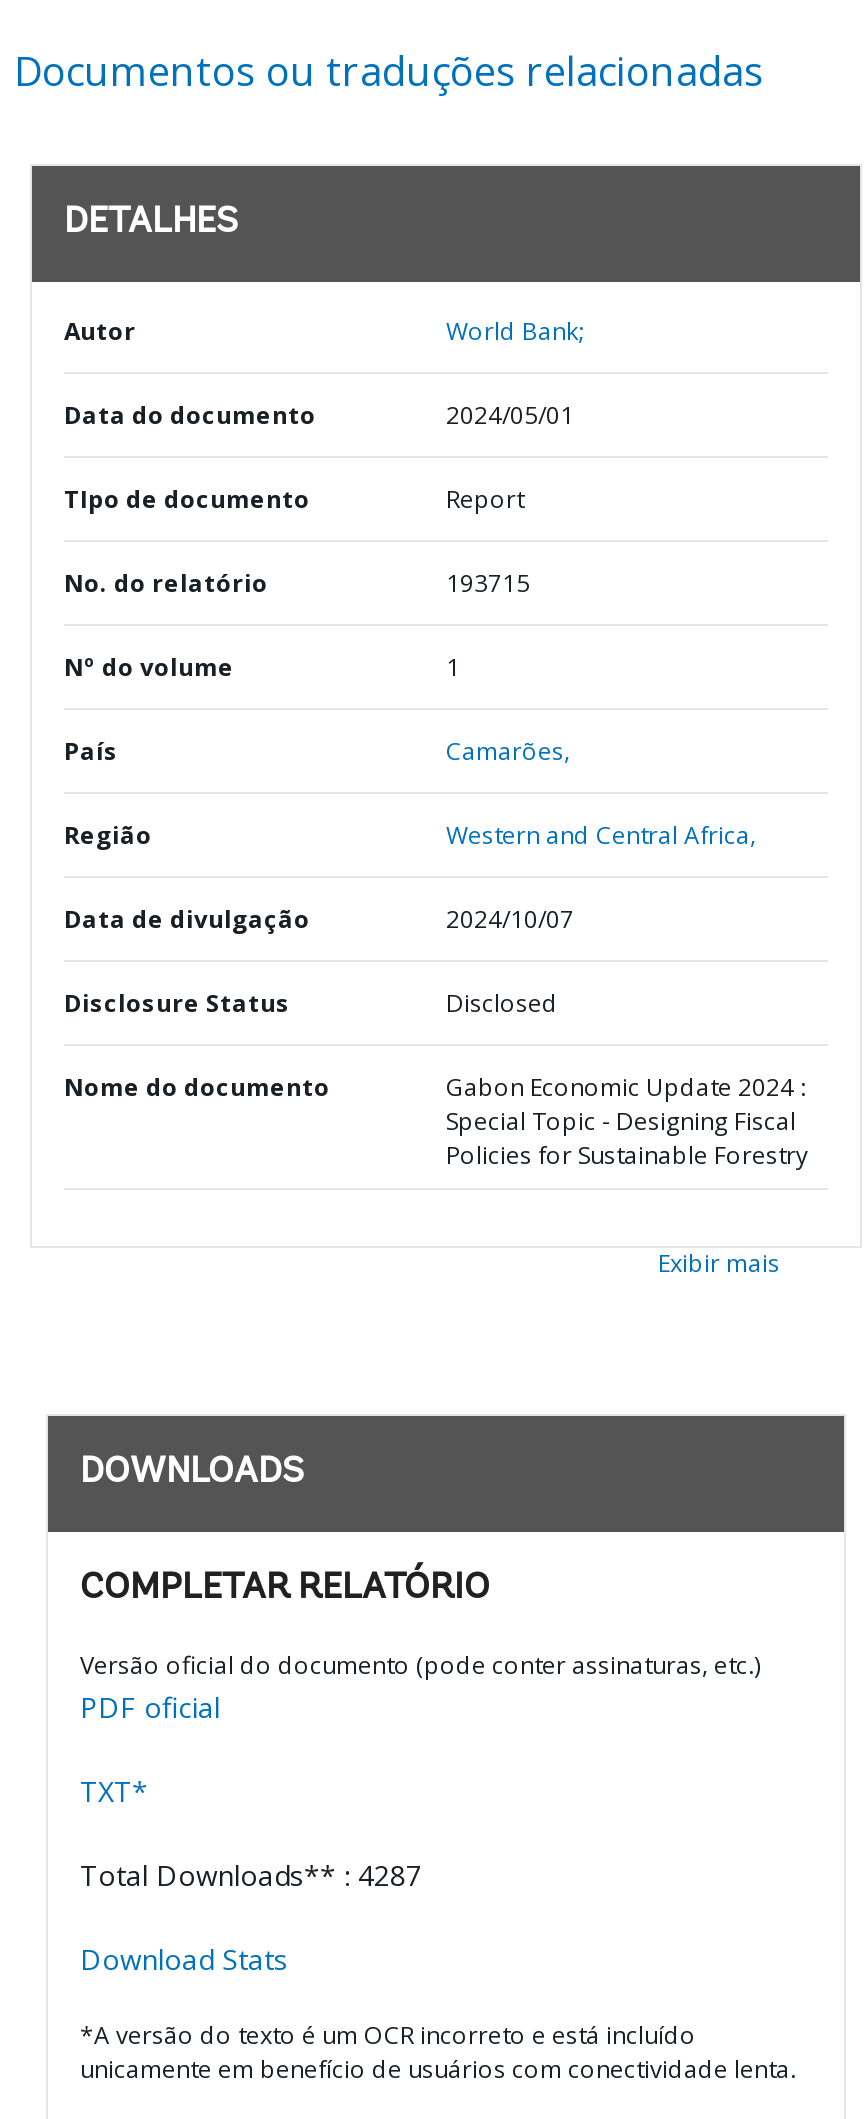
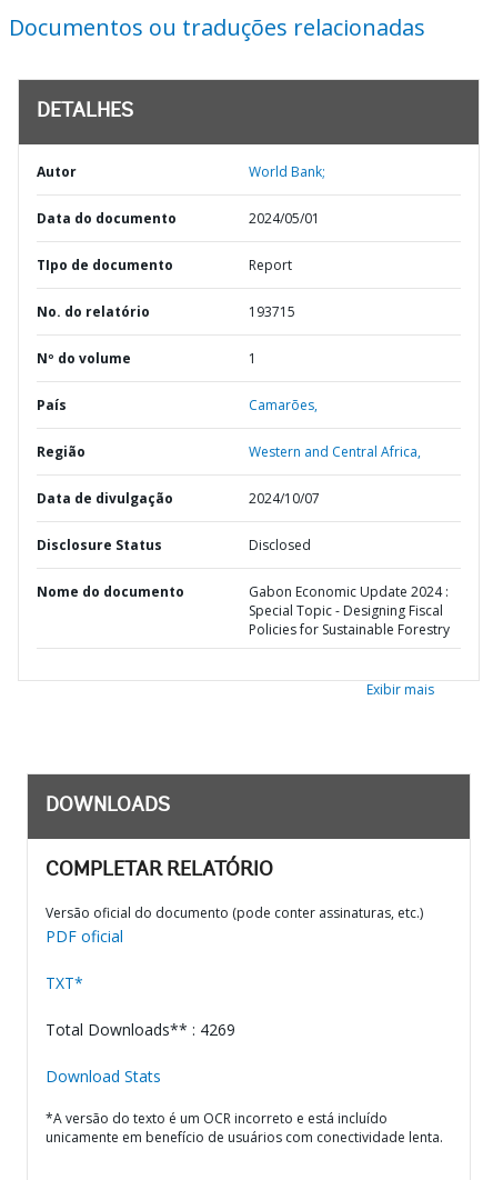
- Total Downloads** : 4287
+ Total Downloads** : 4269
